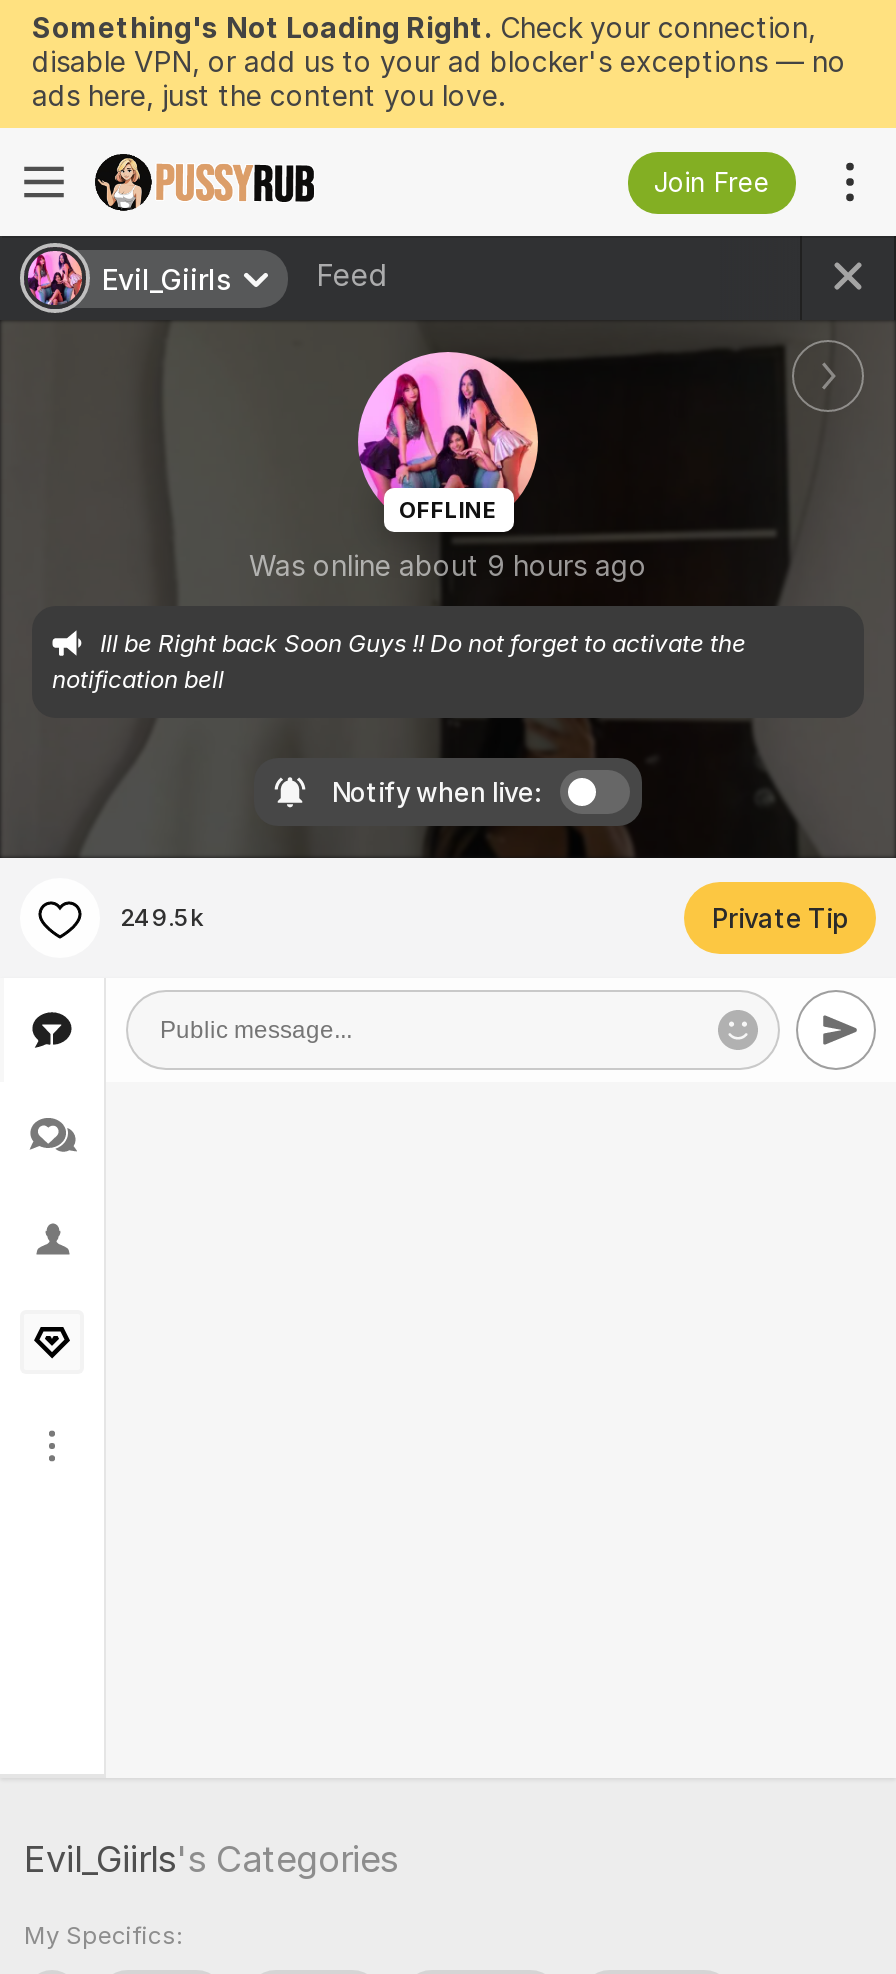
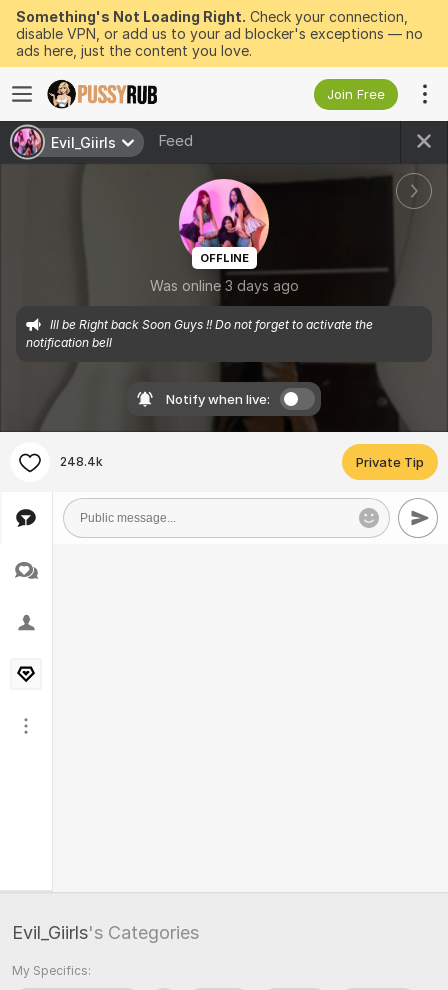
- Was online about 9 hours ago
+ Was online 3 days ago

- 249.5k
+ 248.4k
